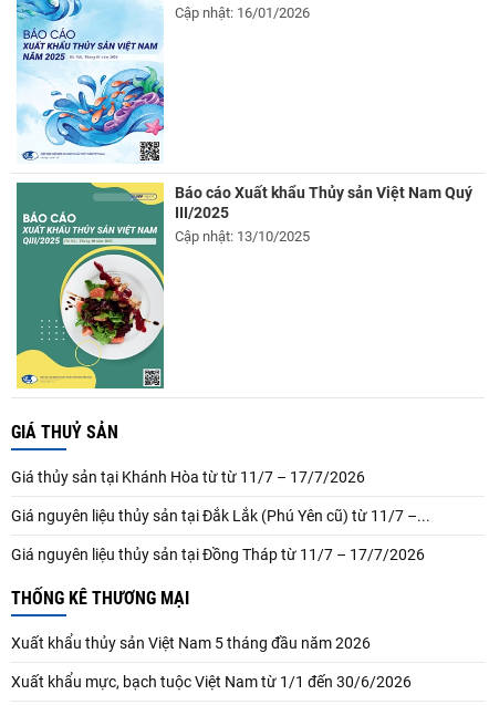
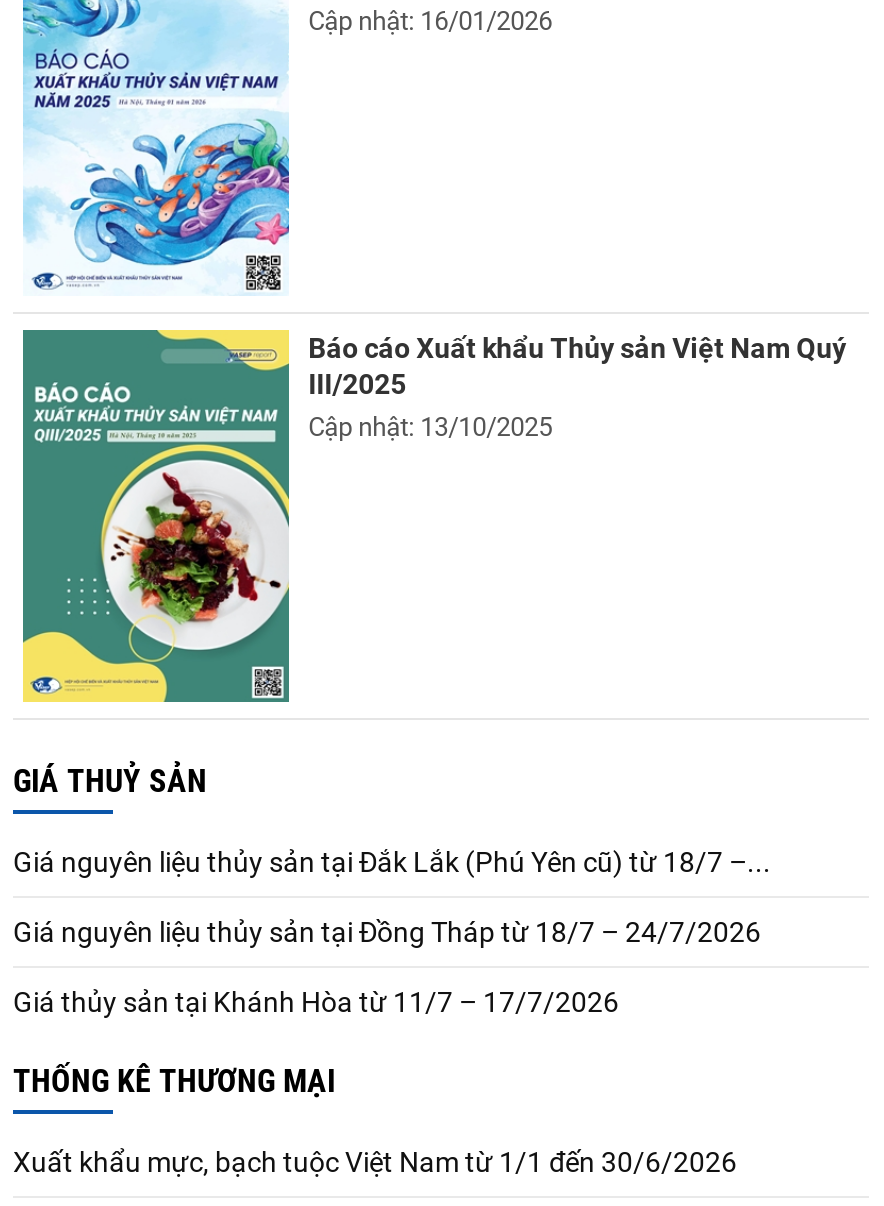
- Giá thủy sản tại Khánh Hòa từ từ 11/7 – 17/7/2026
+ Giá nguyên liệu thủy sản tại Đắk Lắk (Phú Yên cũ) từ 18/7 –...

- Giá nguyên liệu thủy sản tại Đắk Lắk (Phú Yên cũ) từ 11/7 –...
+ Giá nguyên liệu thủy sản tại Đồng Tháp từ 18/7 – 24/7/2026

- Giá nguyên liệu thủy sản tại Đồng Tháp từ 11/7 – 17/7/2026
+ Giá thủy sản tại Khánh Hòa từ 11/7 – 17/7/2026

- Xuất khẩu thủy sản Việt Nam 5 tháng đầu năm 2026
